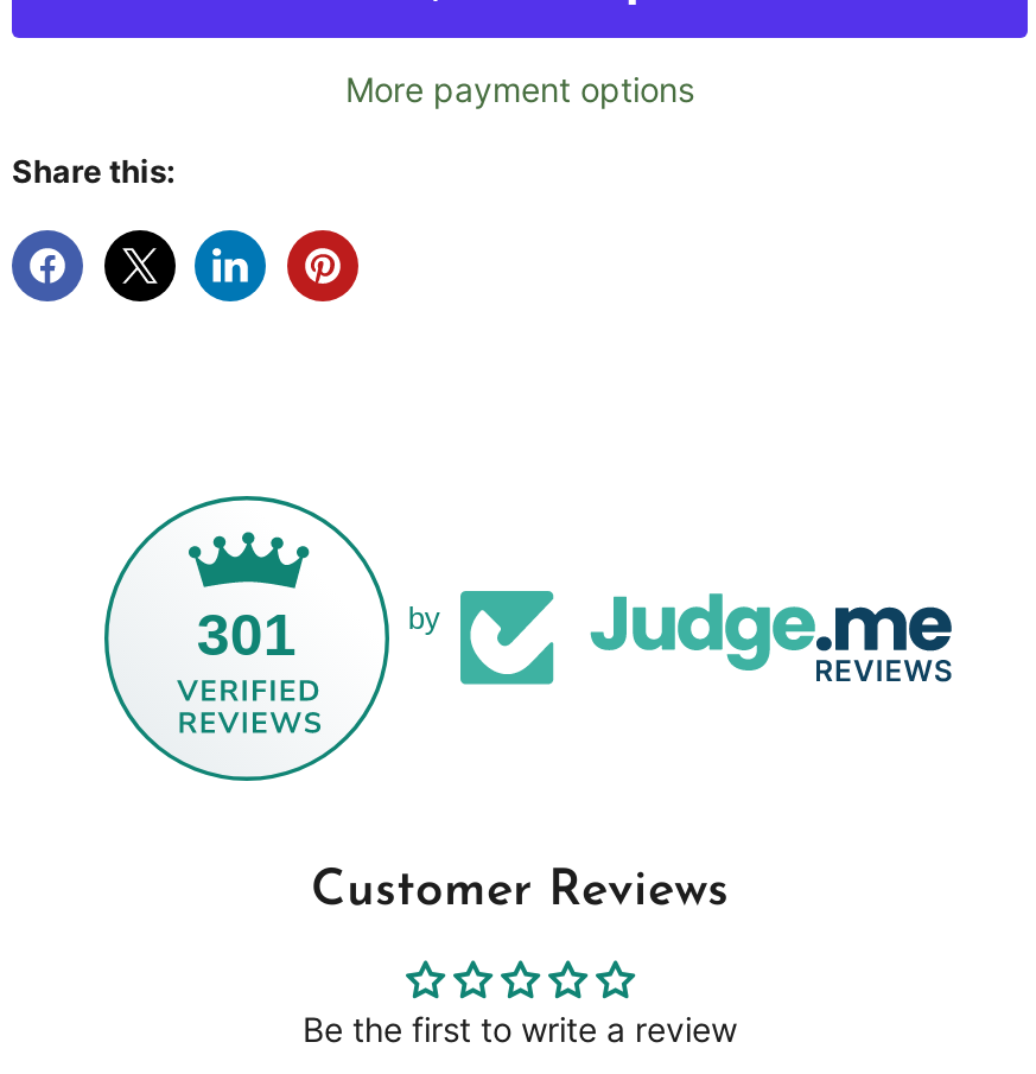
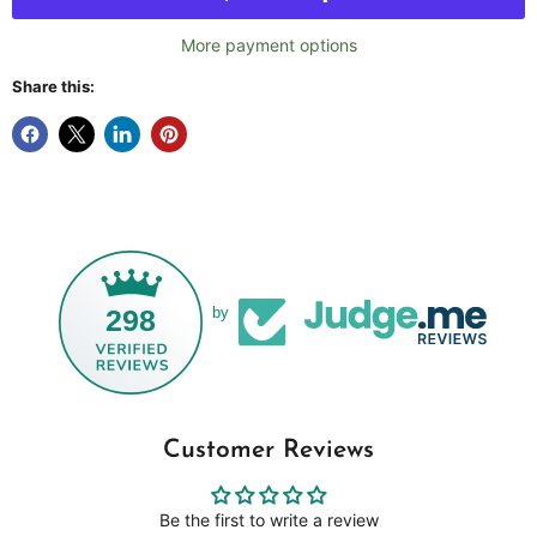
- 301
+ 298
